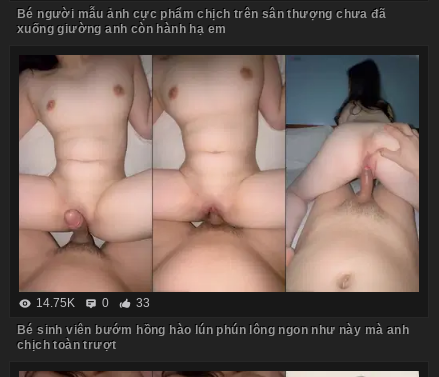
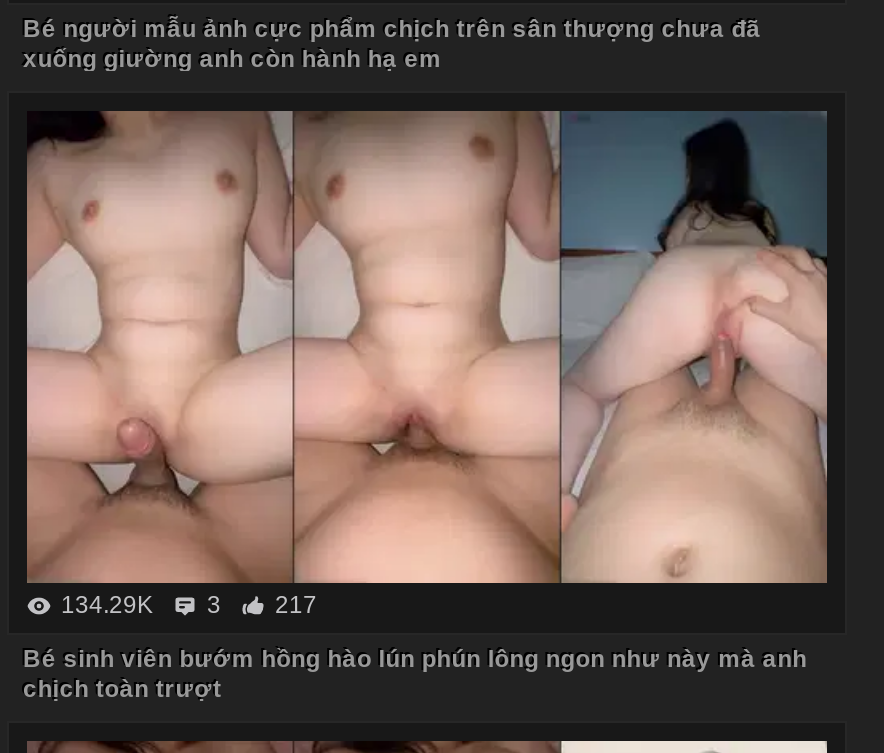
- 14.75K
- 0
- 33
+ 134.29K
+ 3
+ 217
